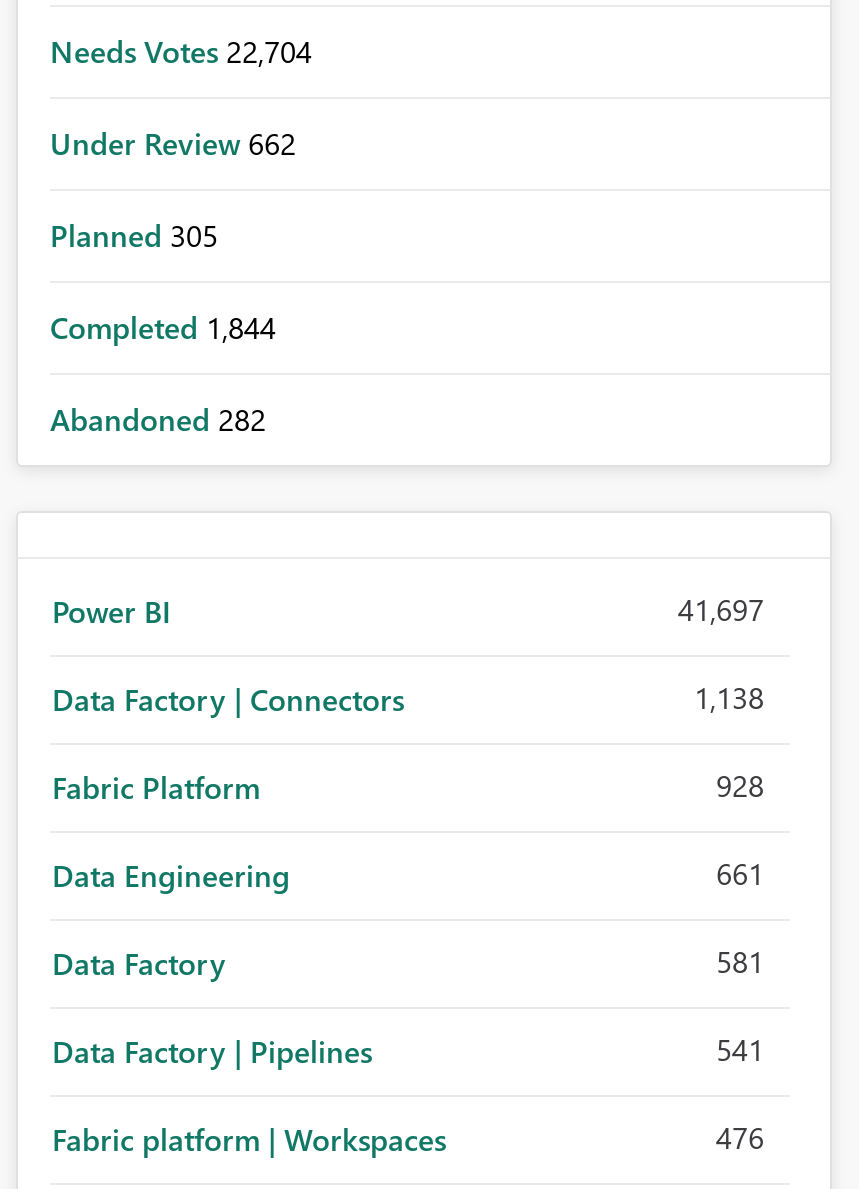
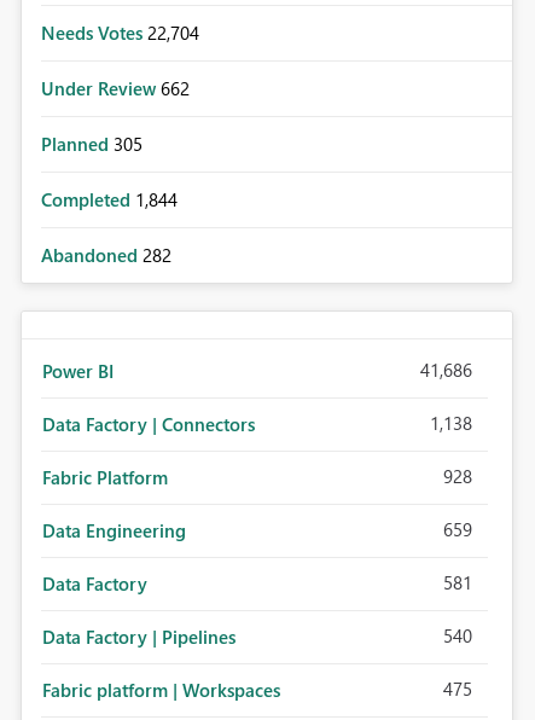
- 41,697
+ 41,686

- 661
+ 659

- 541
+ 540

- 476
+ 475
